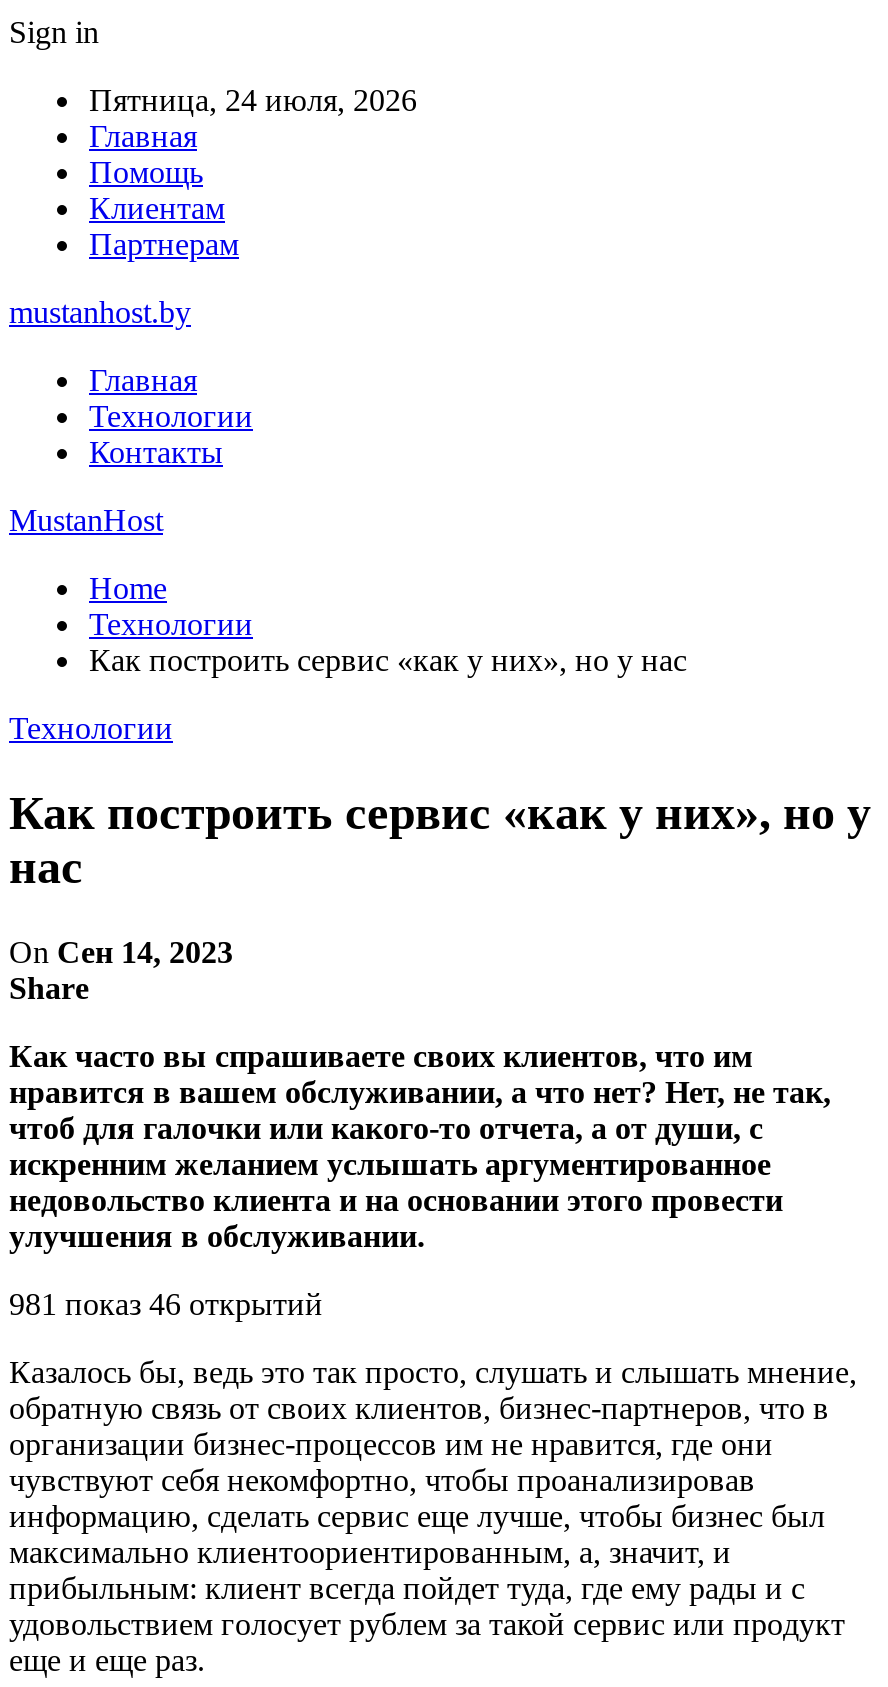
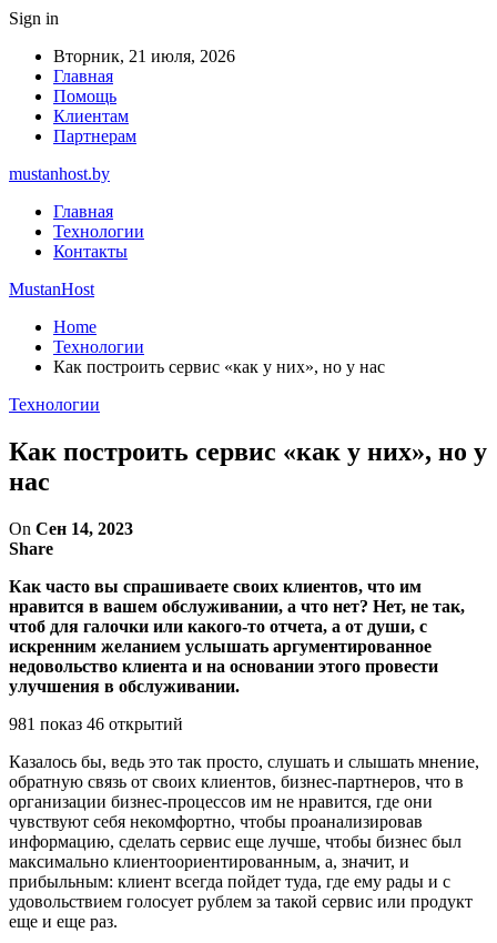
- Пятница, 24 июля, 2026
+ Вторник, 21 июля, 2026
